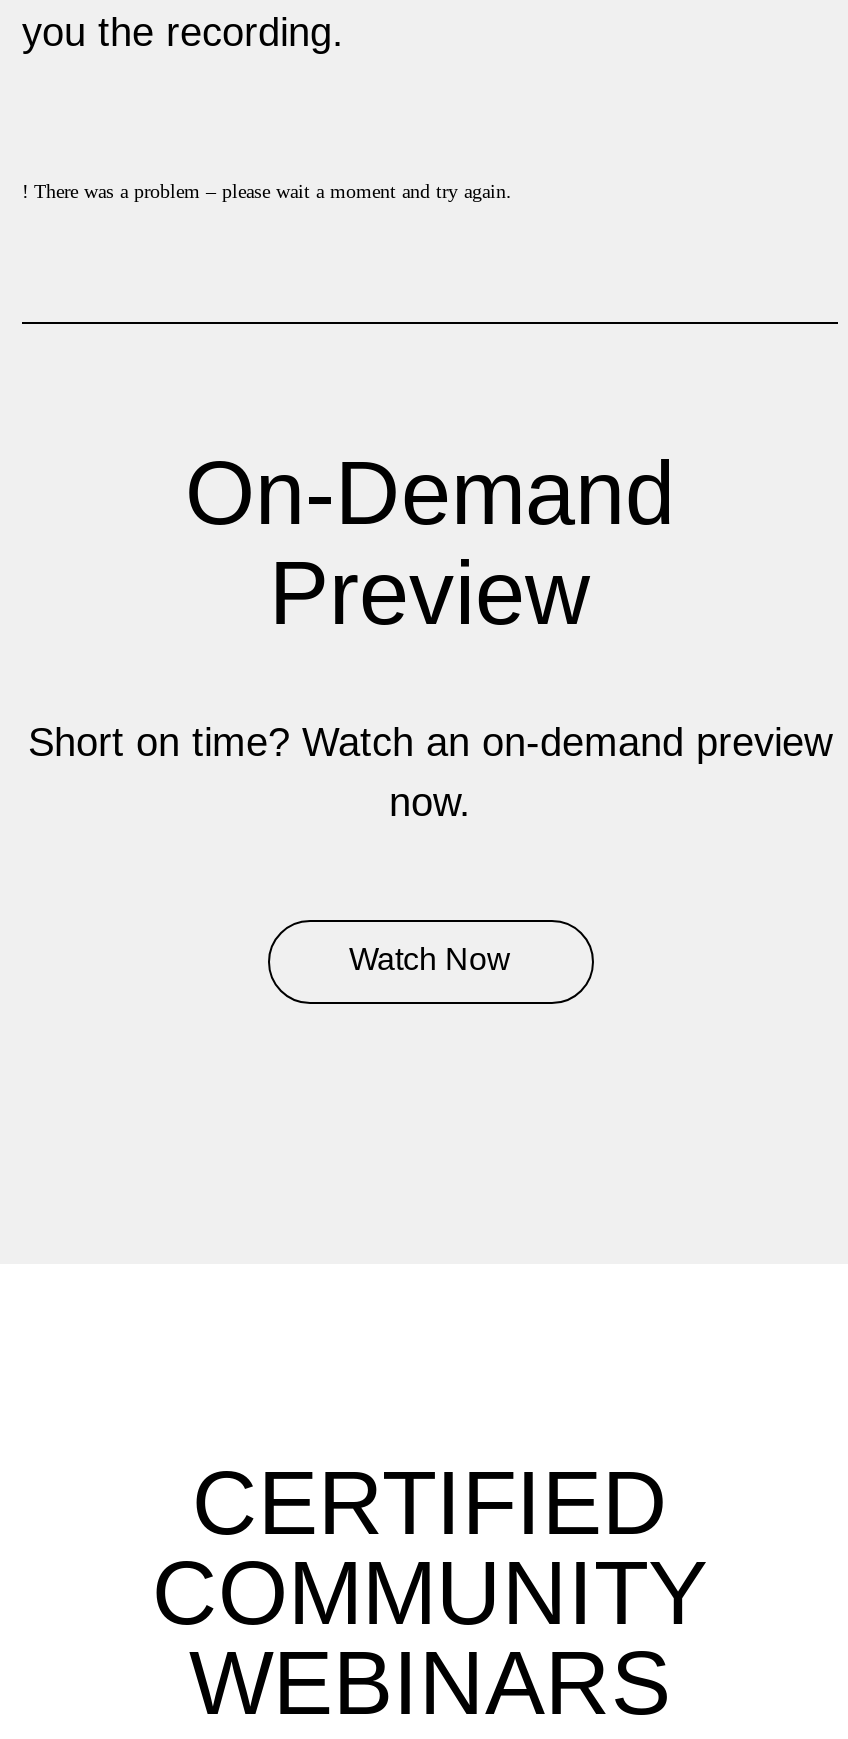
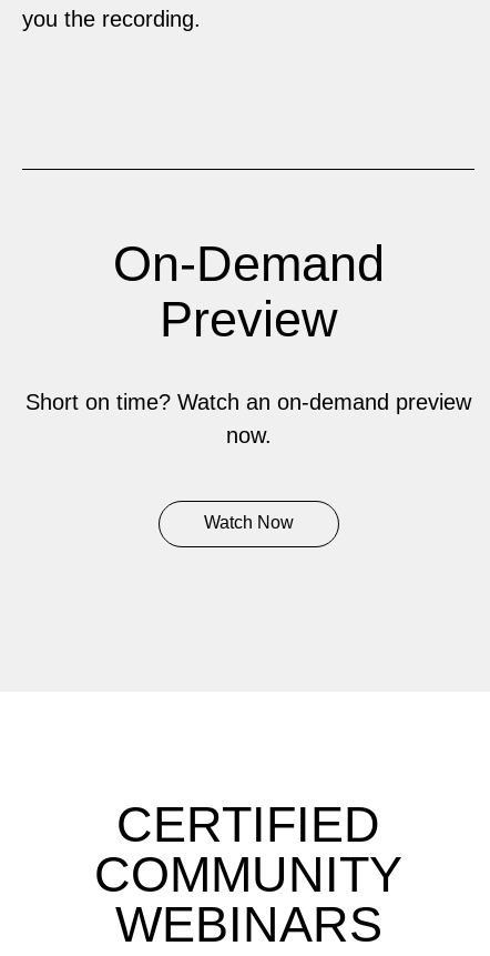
- ! There was a problem – please wait a moment and try again.
